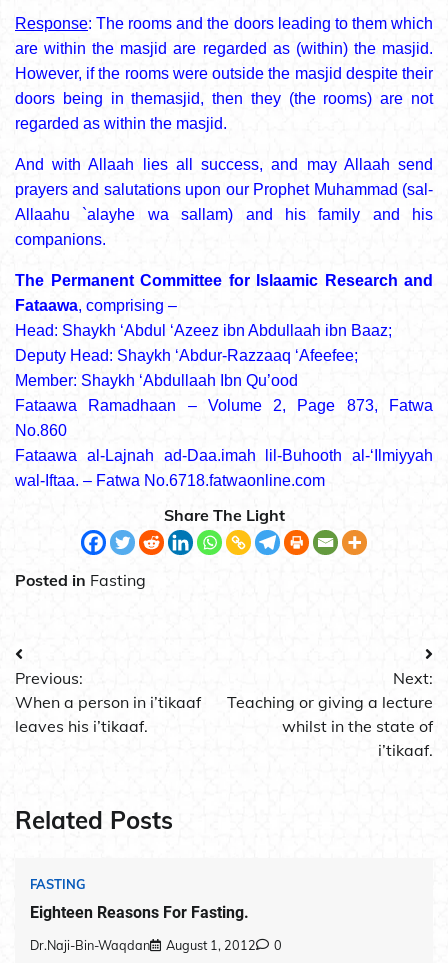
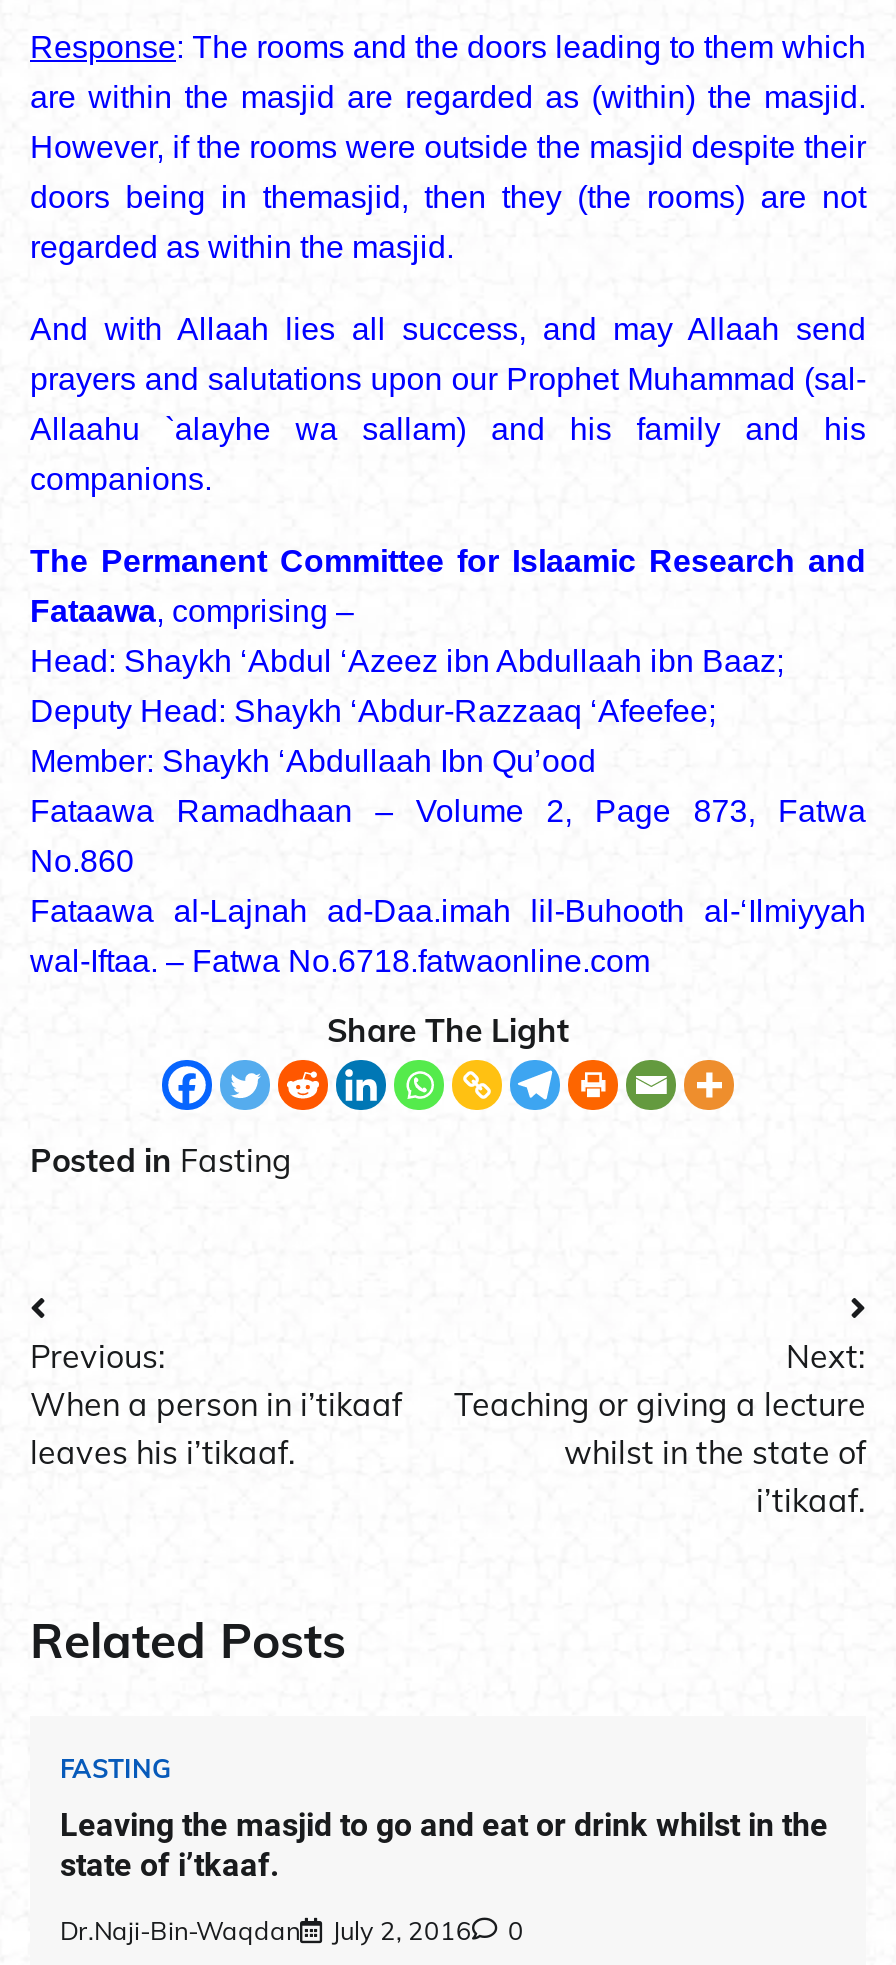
- Eighteen Reasons For Fasting.
+ Leaving the masjid to go and eat or drink whilst in the
+ state of i’tkaaf.

- Dr.Naji-Bin-Waqdan August 1, 2012 0
+ Dr.Naji-Bin-Waqdan July 2, 2016 0
